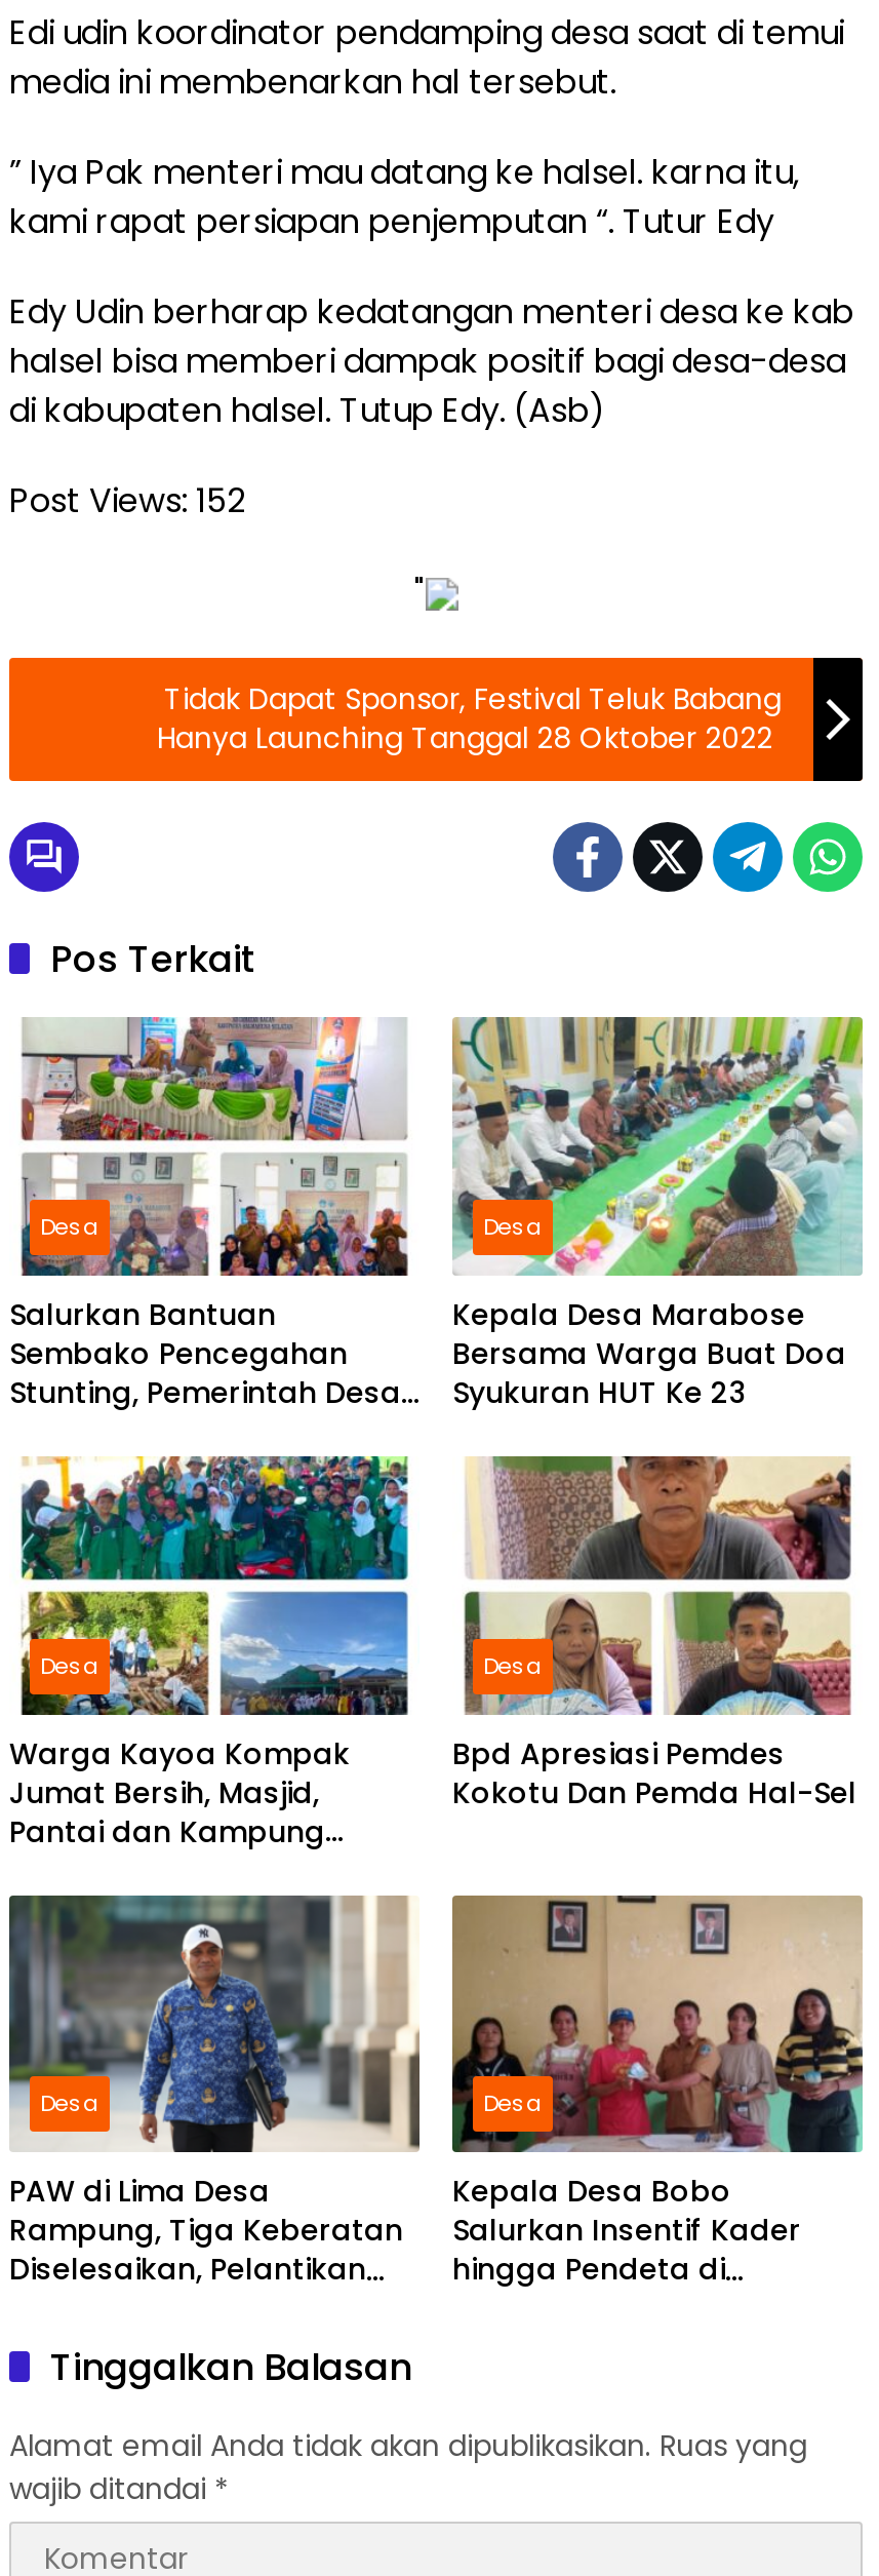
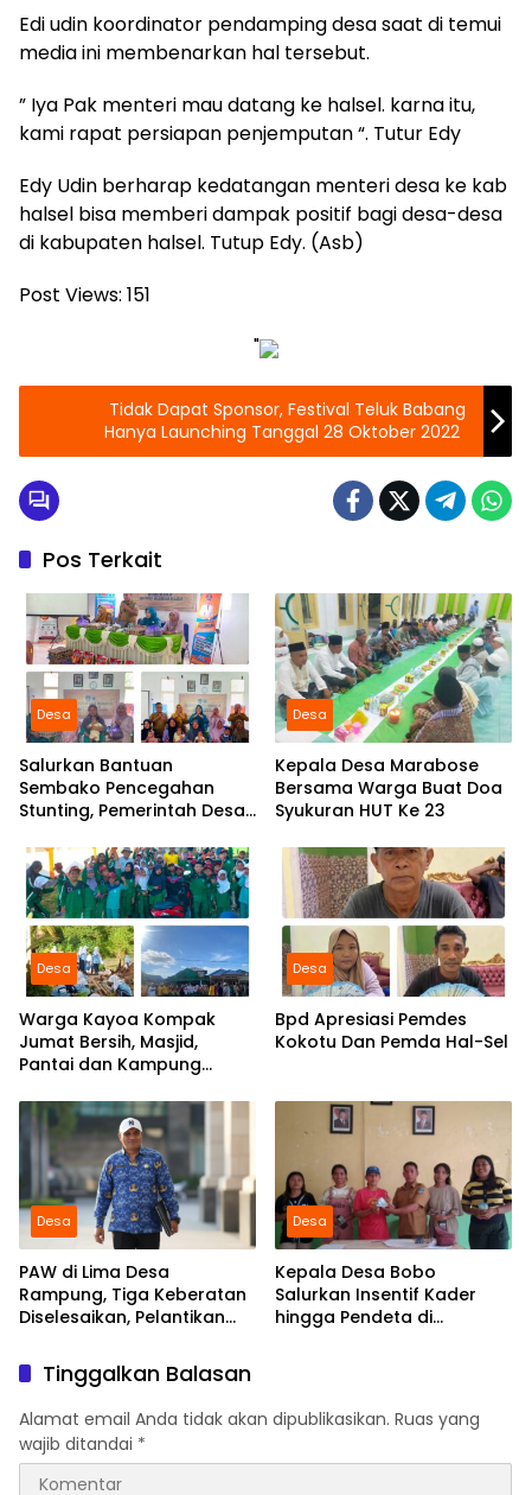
- Post Views: 152
+ Post Views: 151
